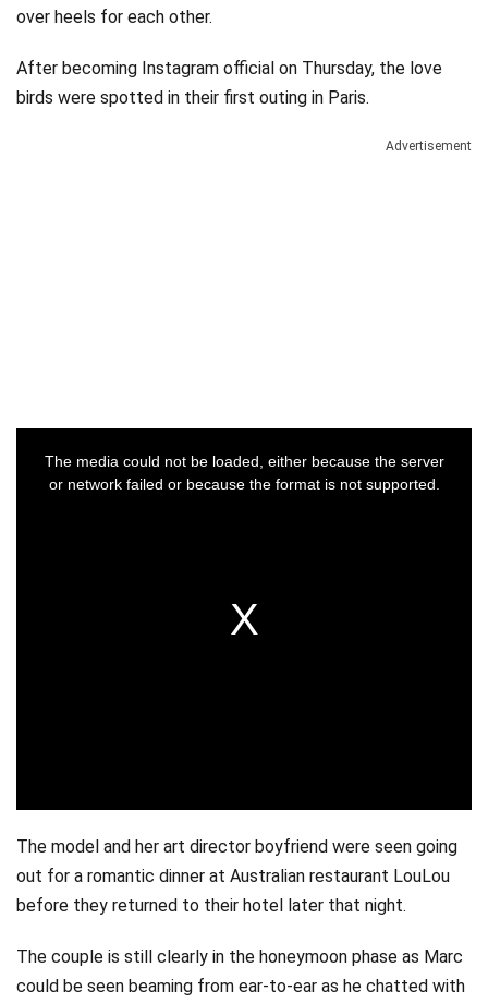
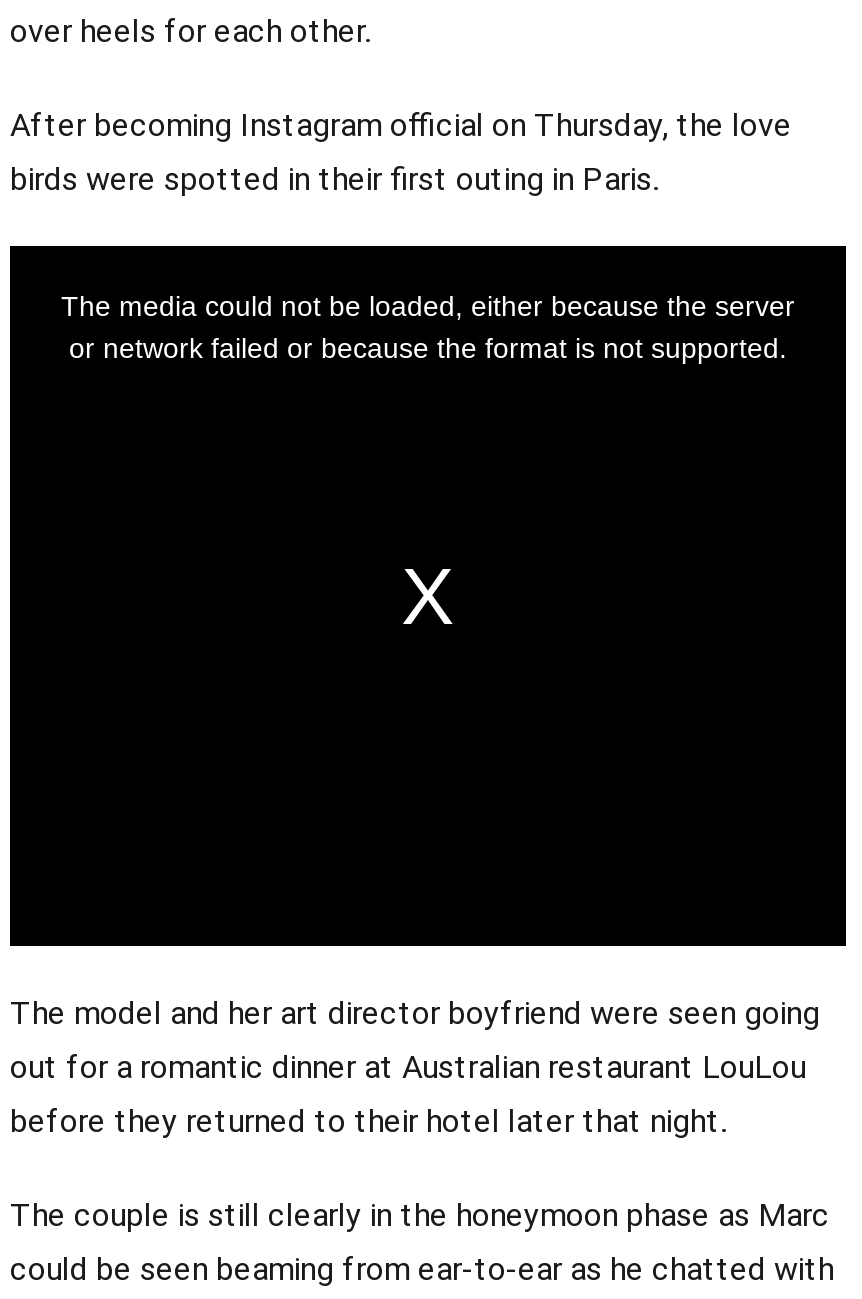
- Advertisement
